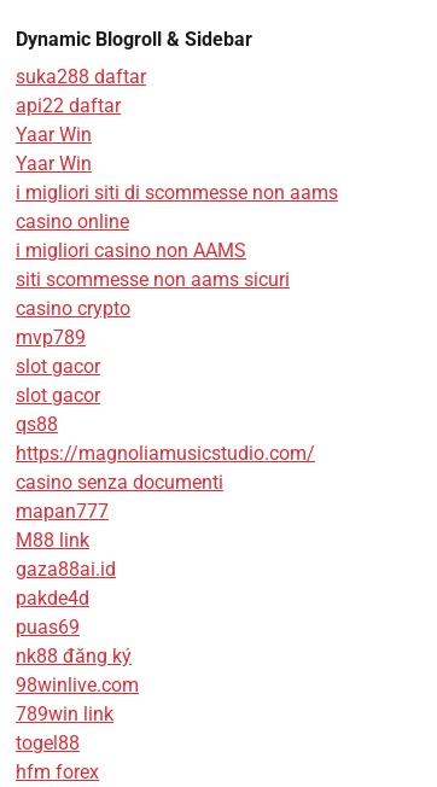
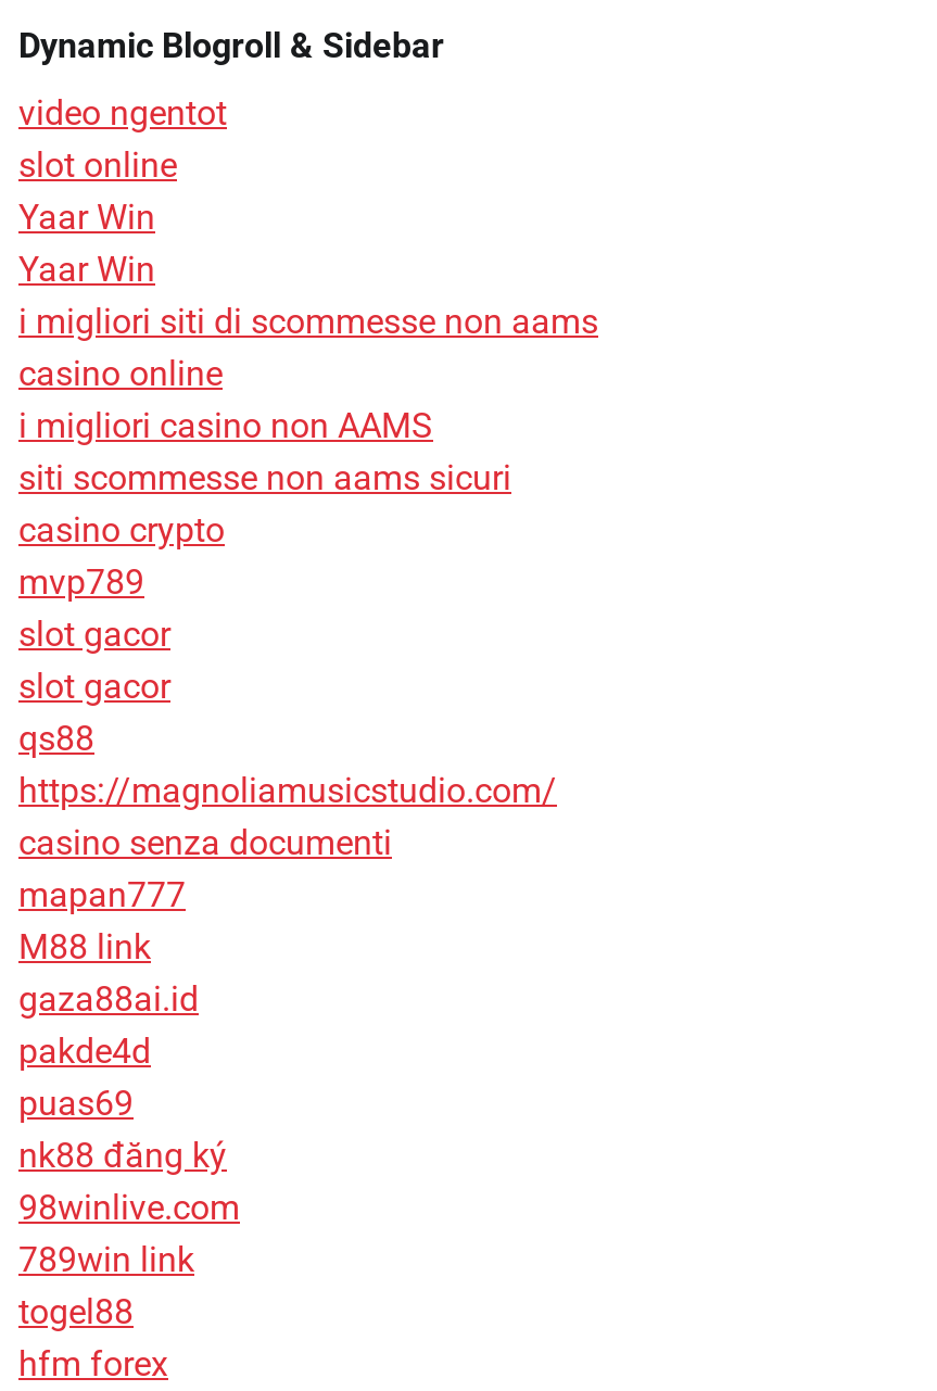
- suka288 daftar
- api22 daftar
+ video ngentot
+ slot online
